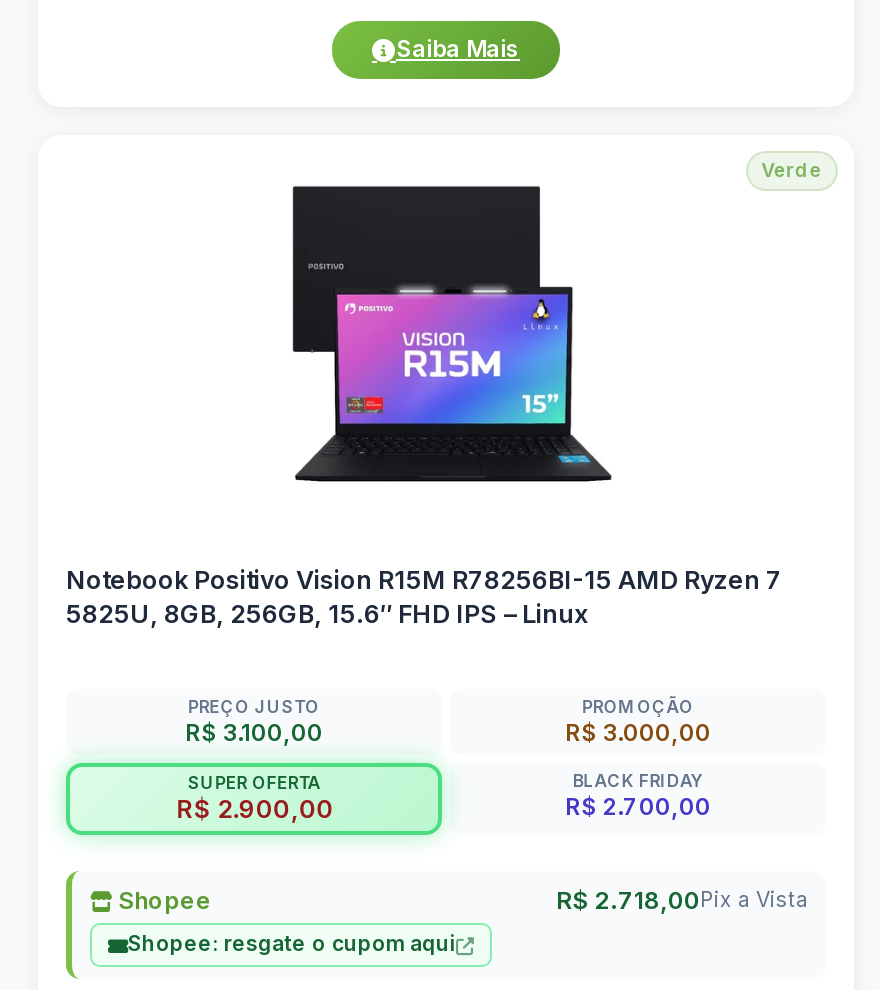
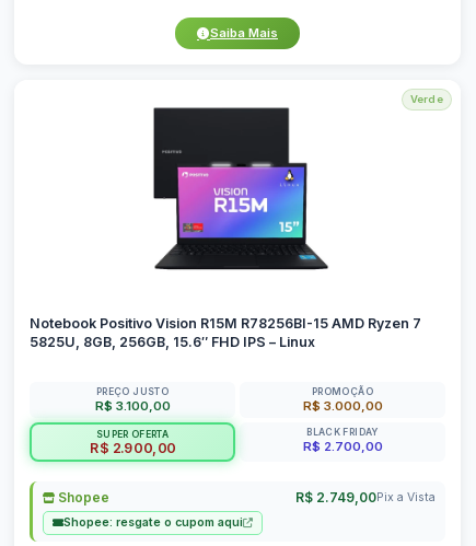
- R$ 2.718,00Pix a Vista
+ R$ 2.749,00Pix a Vista
